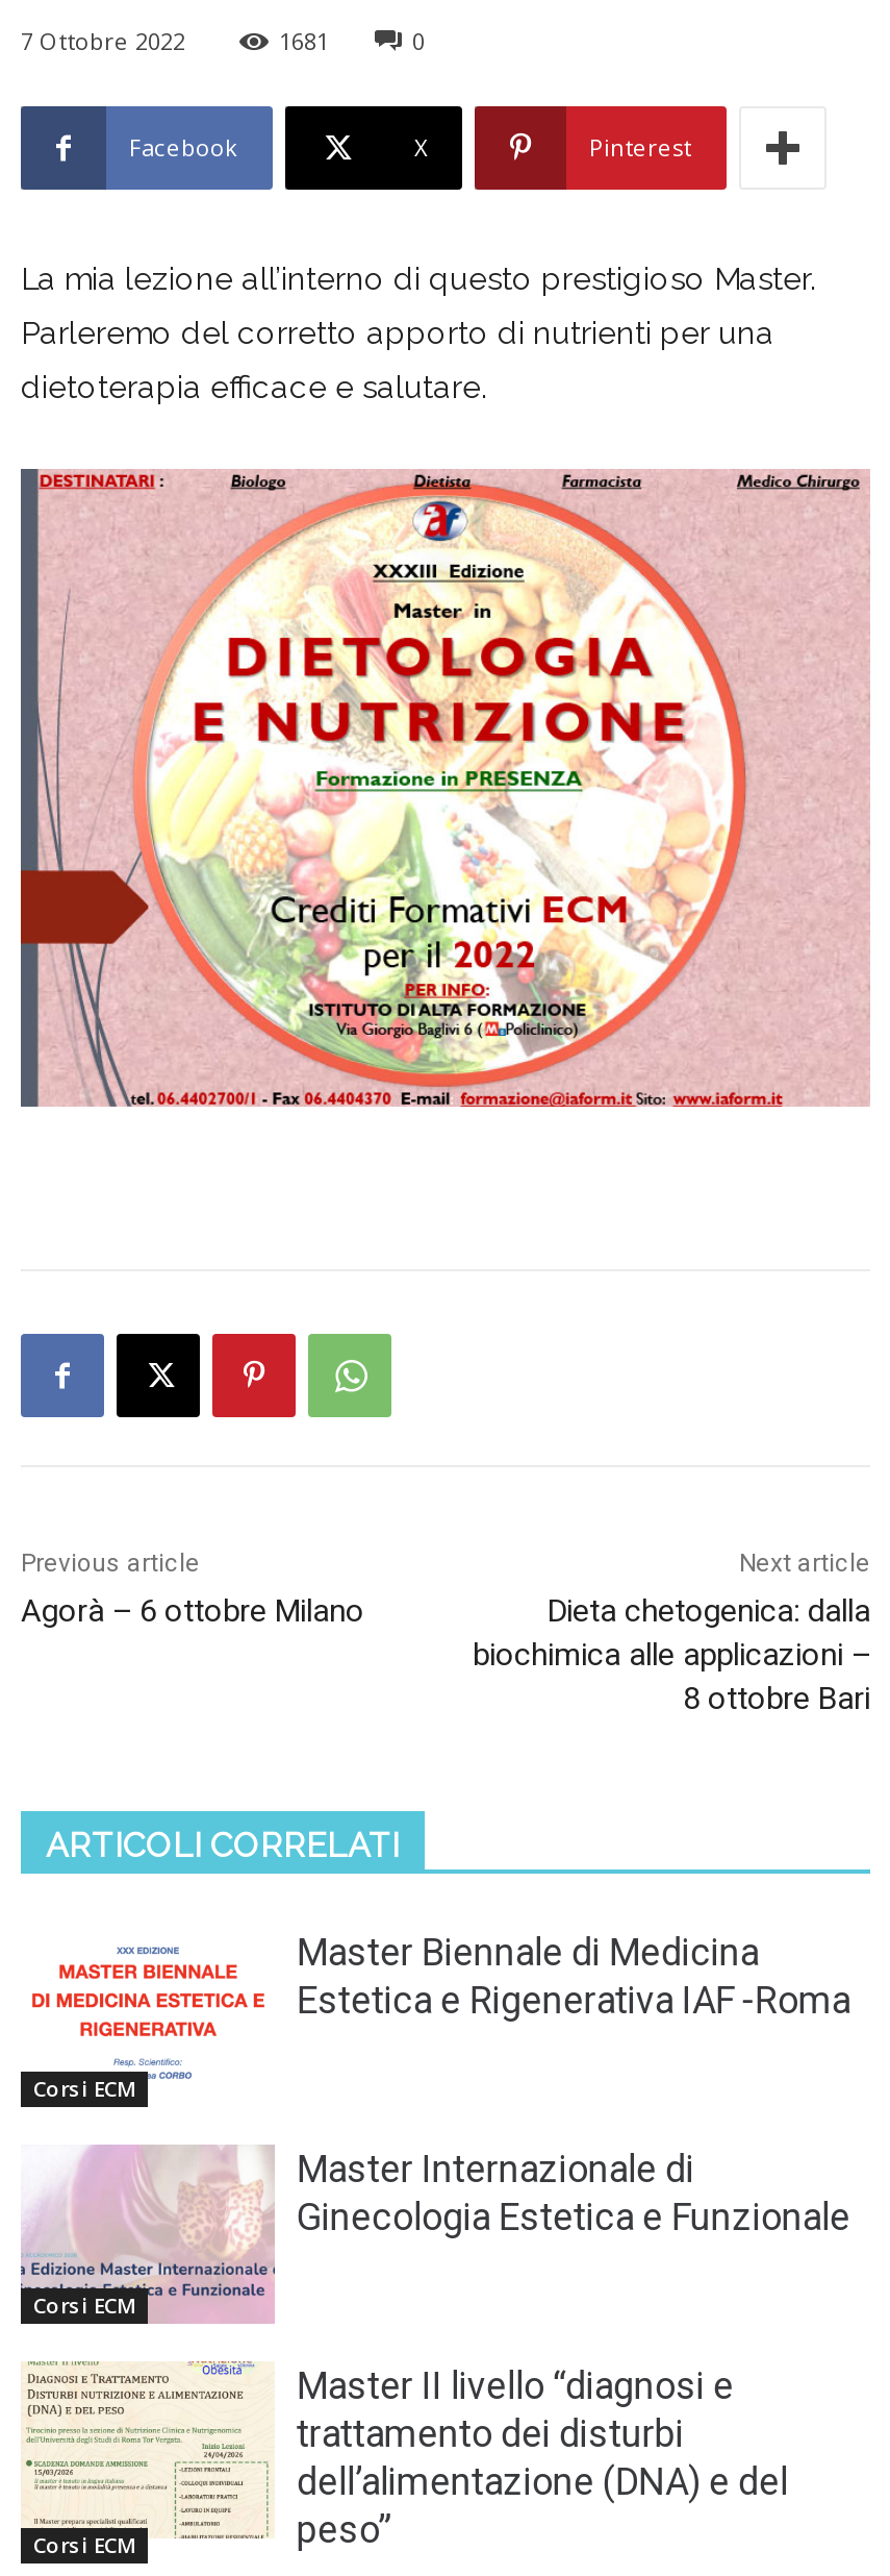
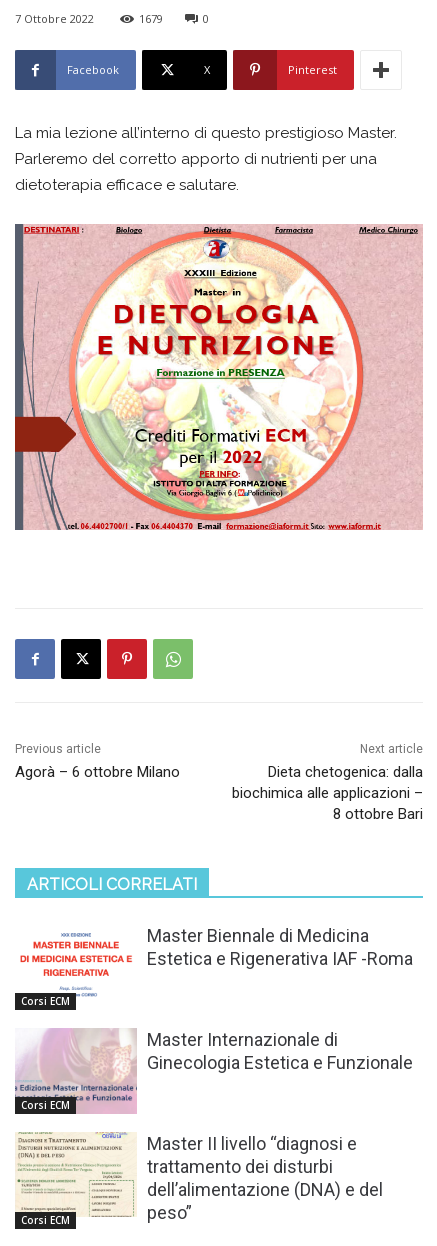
- 1681
+ 1679
